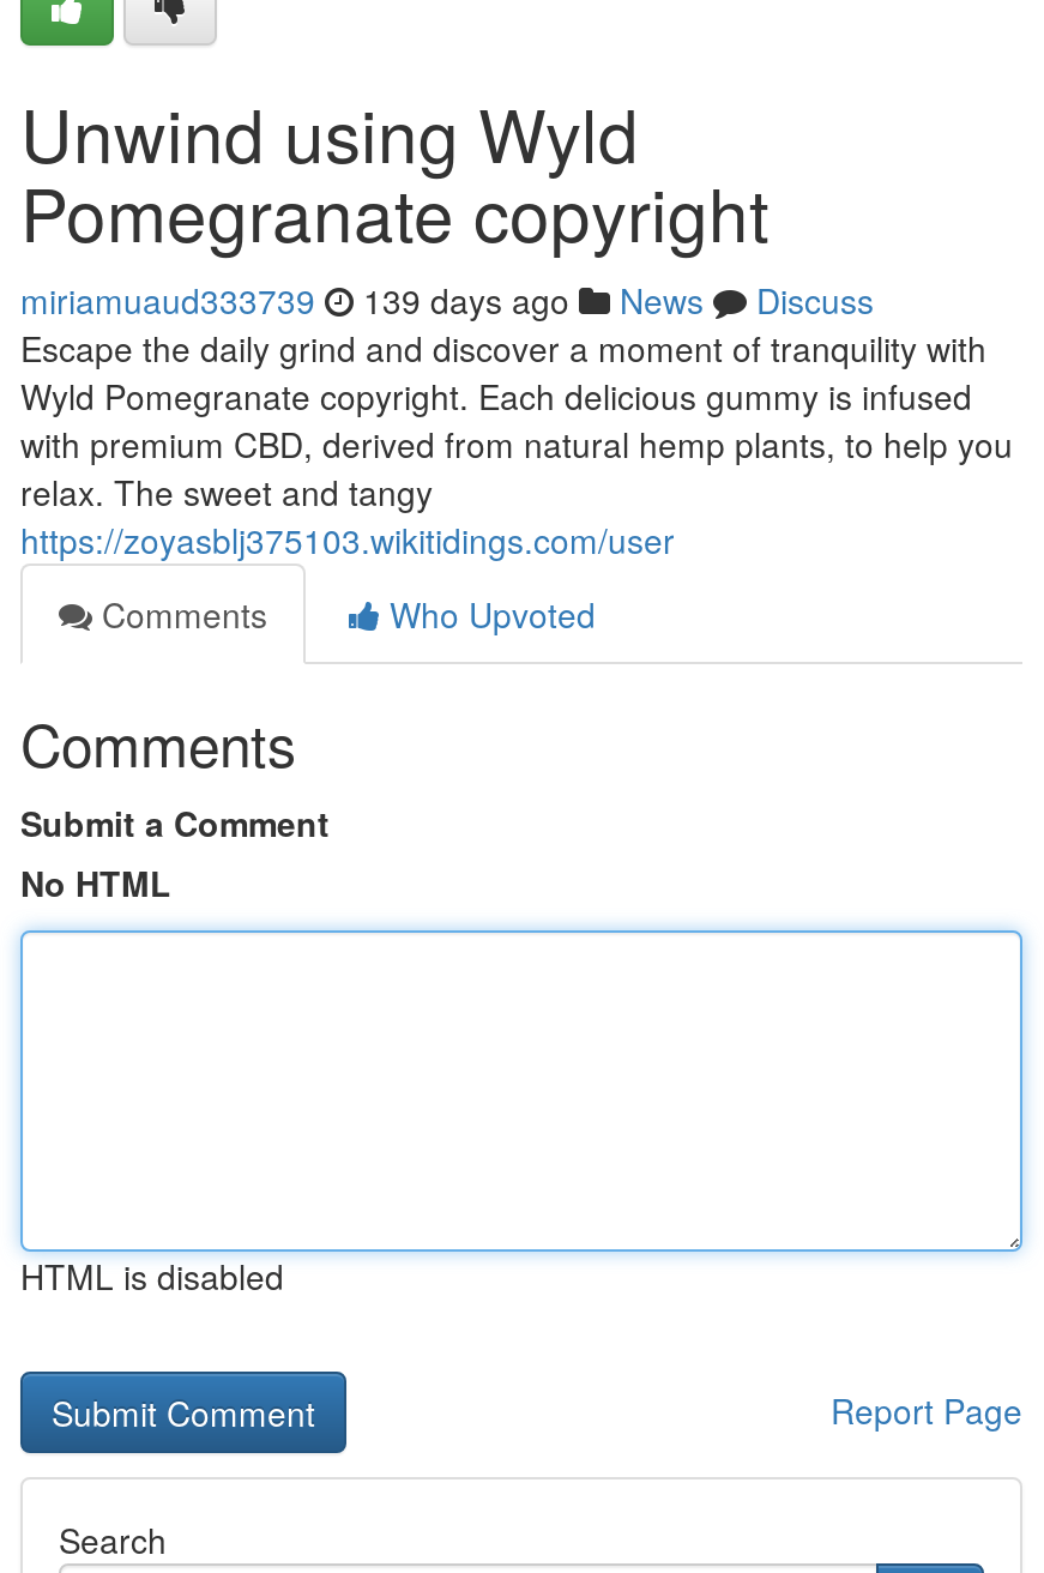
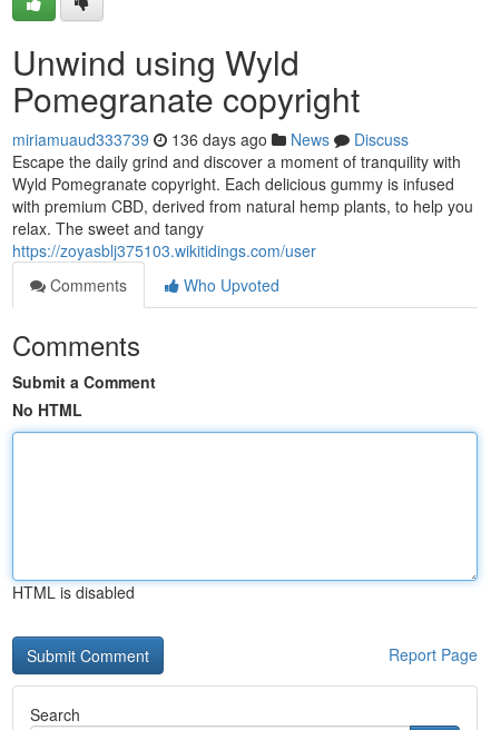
- miriamuaud333739 139 days ago News Discuss
+ miriamuaud333739 136 days ago News Discuss
